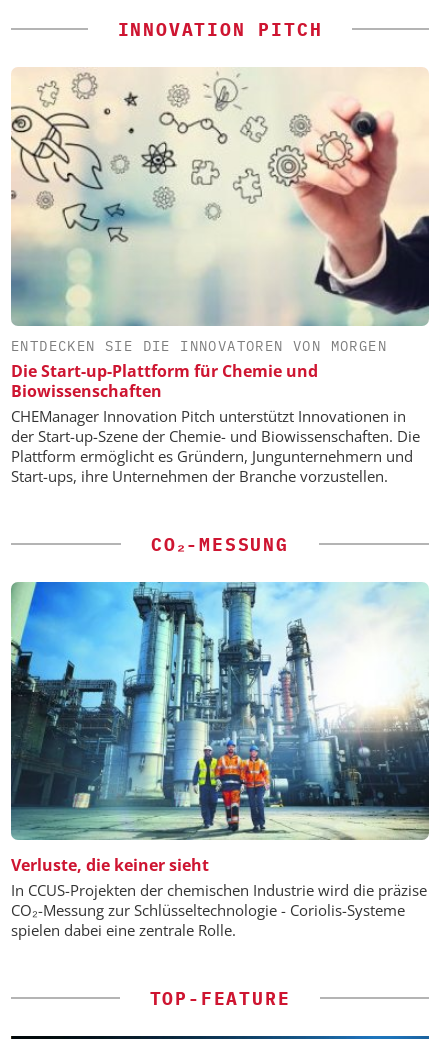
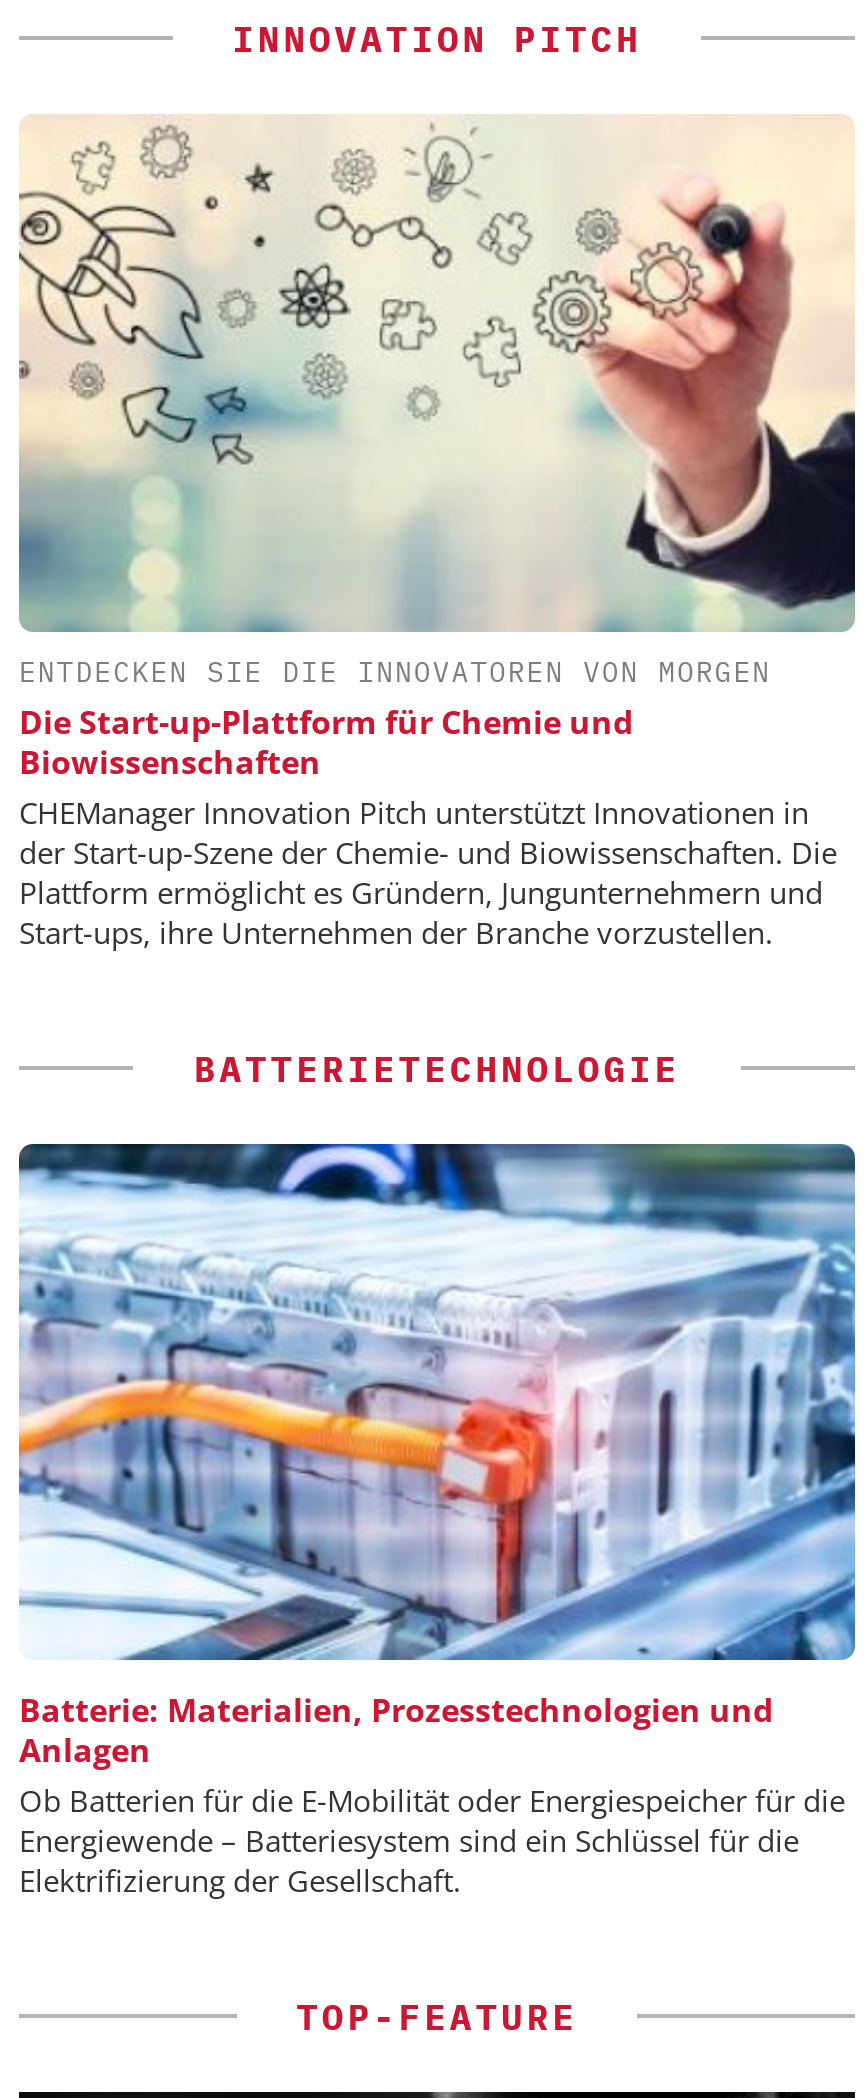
- CO₂-MESSUNG
+ BATTERIETECHNOLOGIE

- [image]
- Verluste, die keiner sieht
- In CCUS-Projekten der chemischen Industrie wird die präzise
- CO₂-Messung zur Schlüsseltechnologie - Coriolis-Systeme
- spielen dabei eine zentrale Rolle.
+ [image]
+ Batterie: Materialien, Prozesstechnologien und
+ Anlagen
+ Ob Batterien für die E-Mobilität oder Energiespeicher für die
+ Energiewende – Batteriesystem sind ein Schlüssel für die
+ Elektrifizierung der Gesellschaft.
